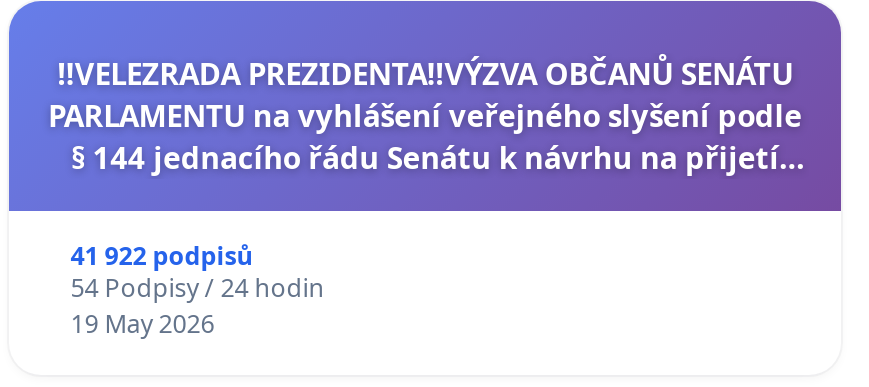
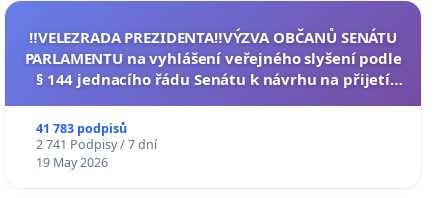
- 41 922 podpisů
+ 41 783 podpisů

- 54 Podpisy / 24 hodin
+ 2 741 Podpisy / 7 dní
